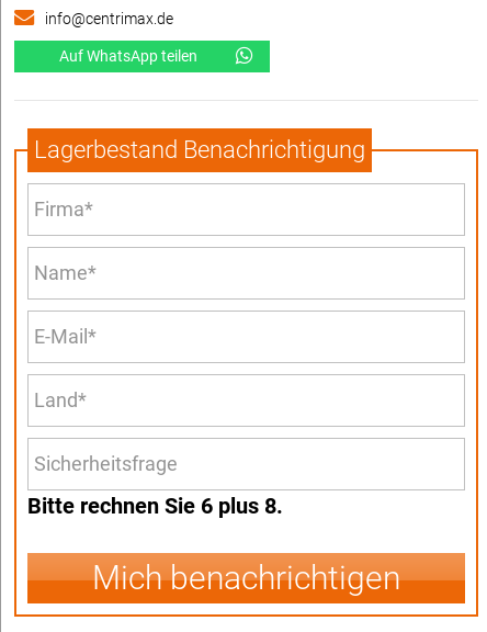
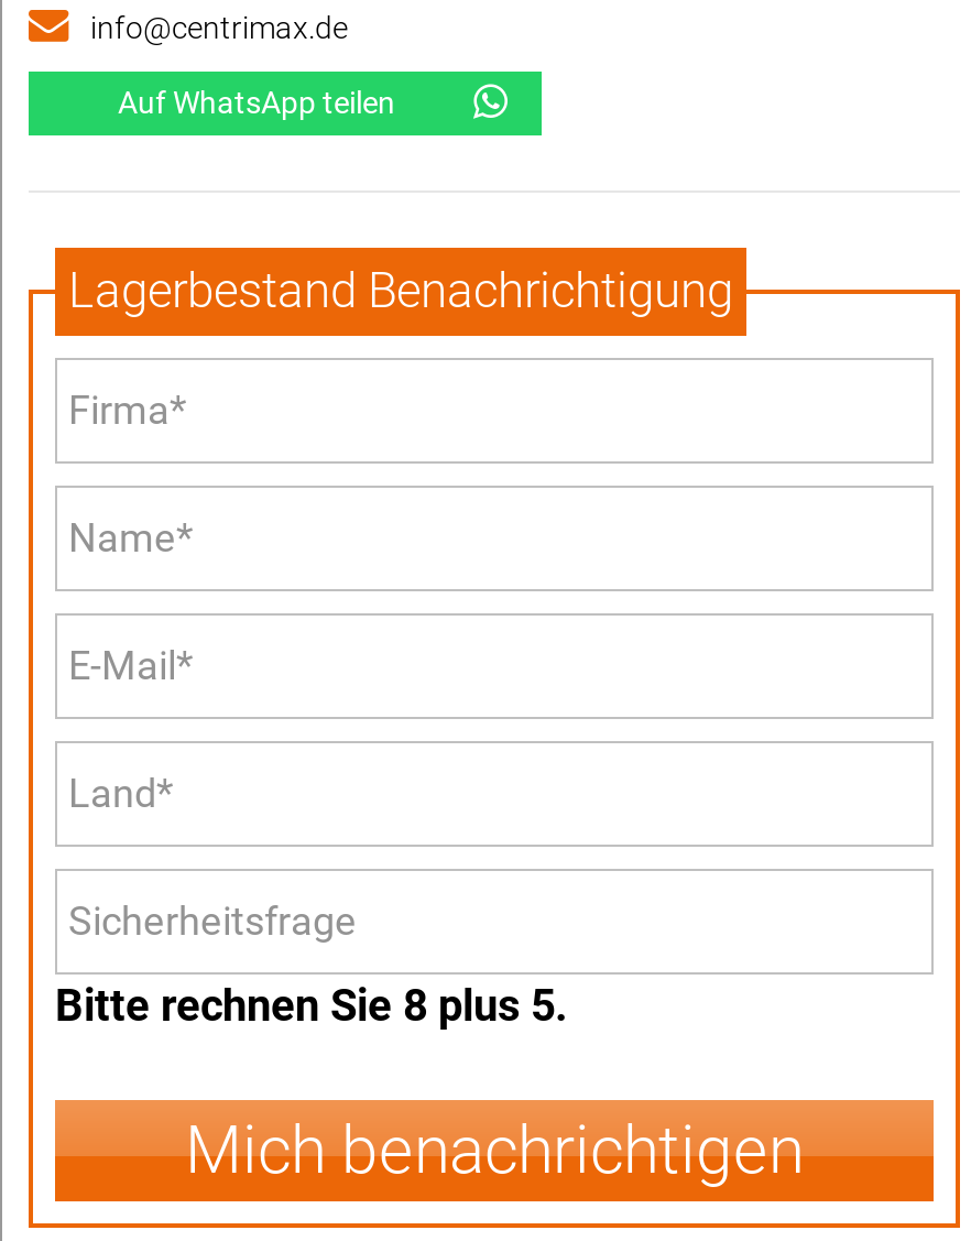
- Bitte rechnen Sie 6 plus 8.
+ Bitte rechnen Sie 8 plus 5.
